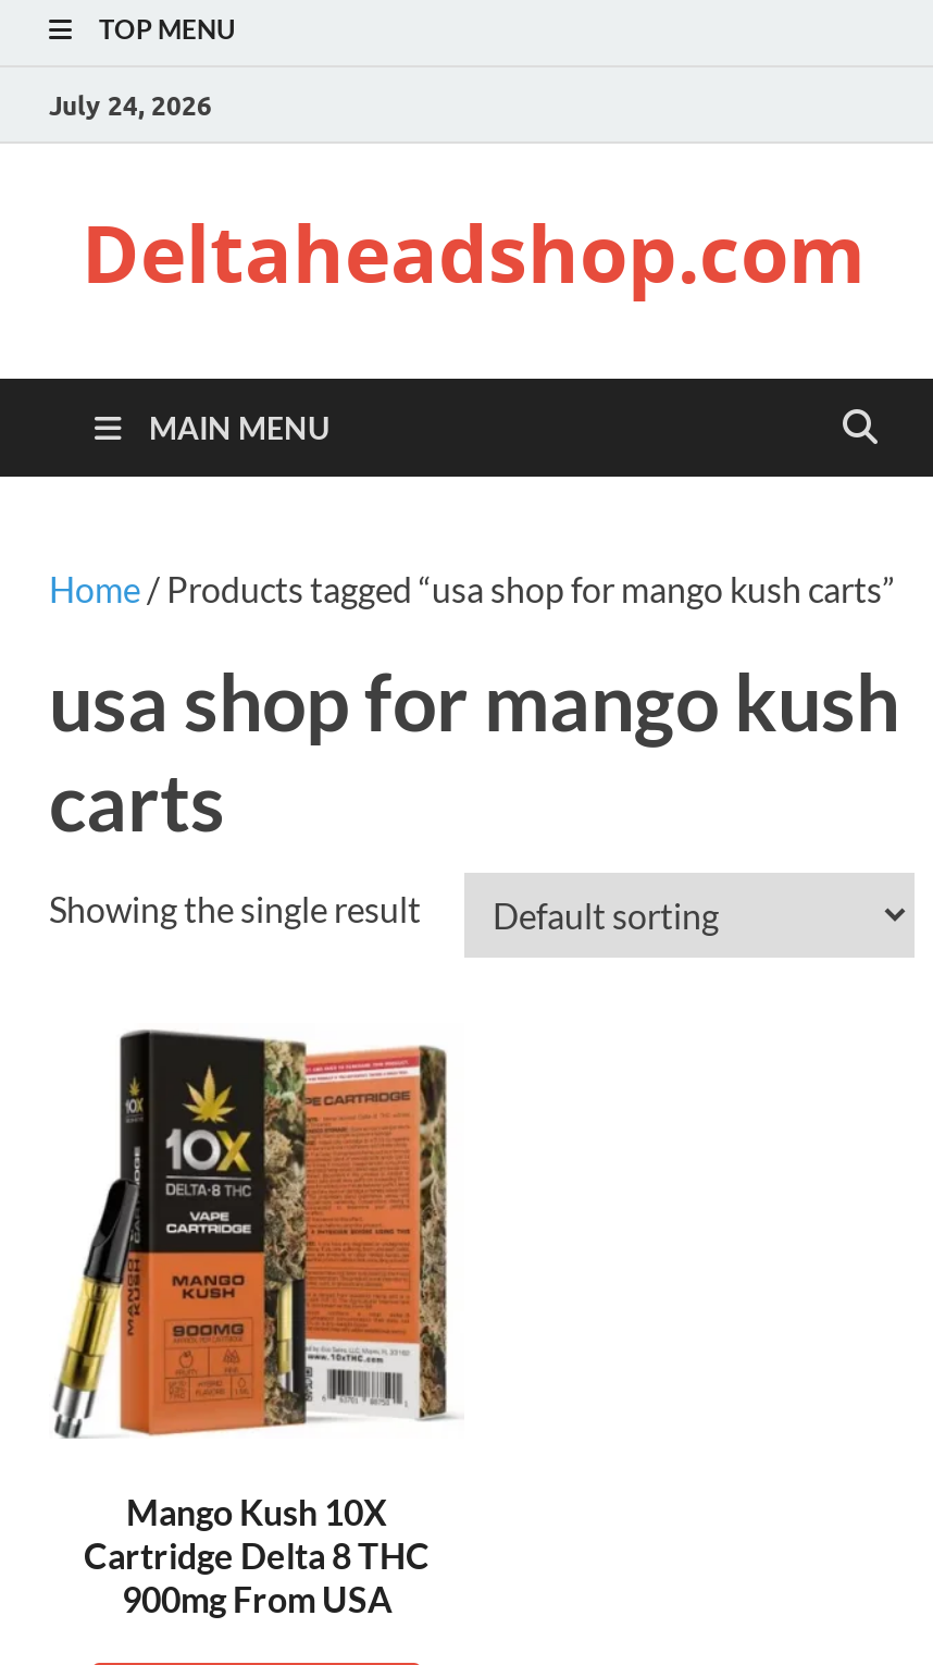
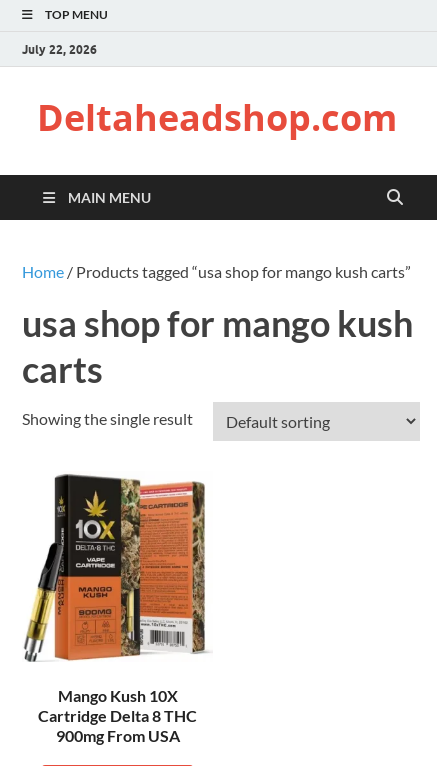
- July 24, 2026
+ July 22, 2026
